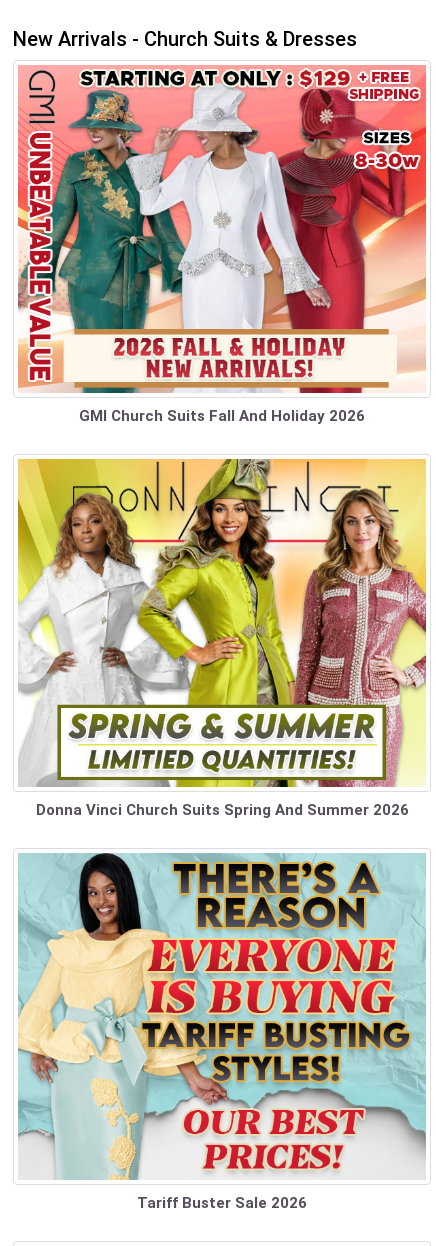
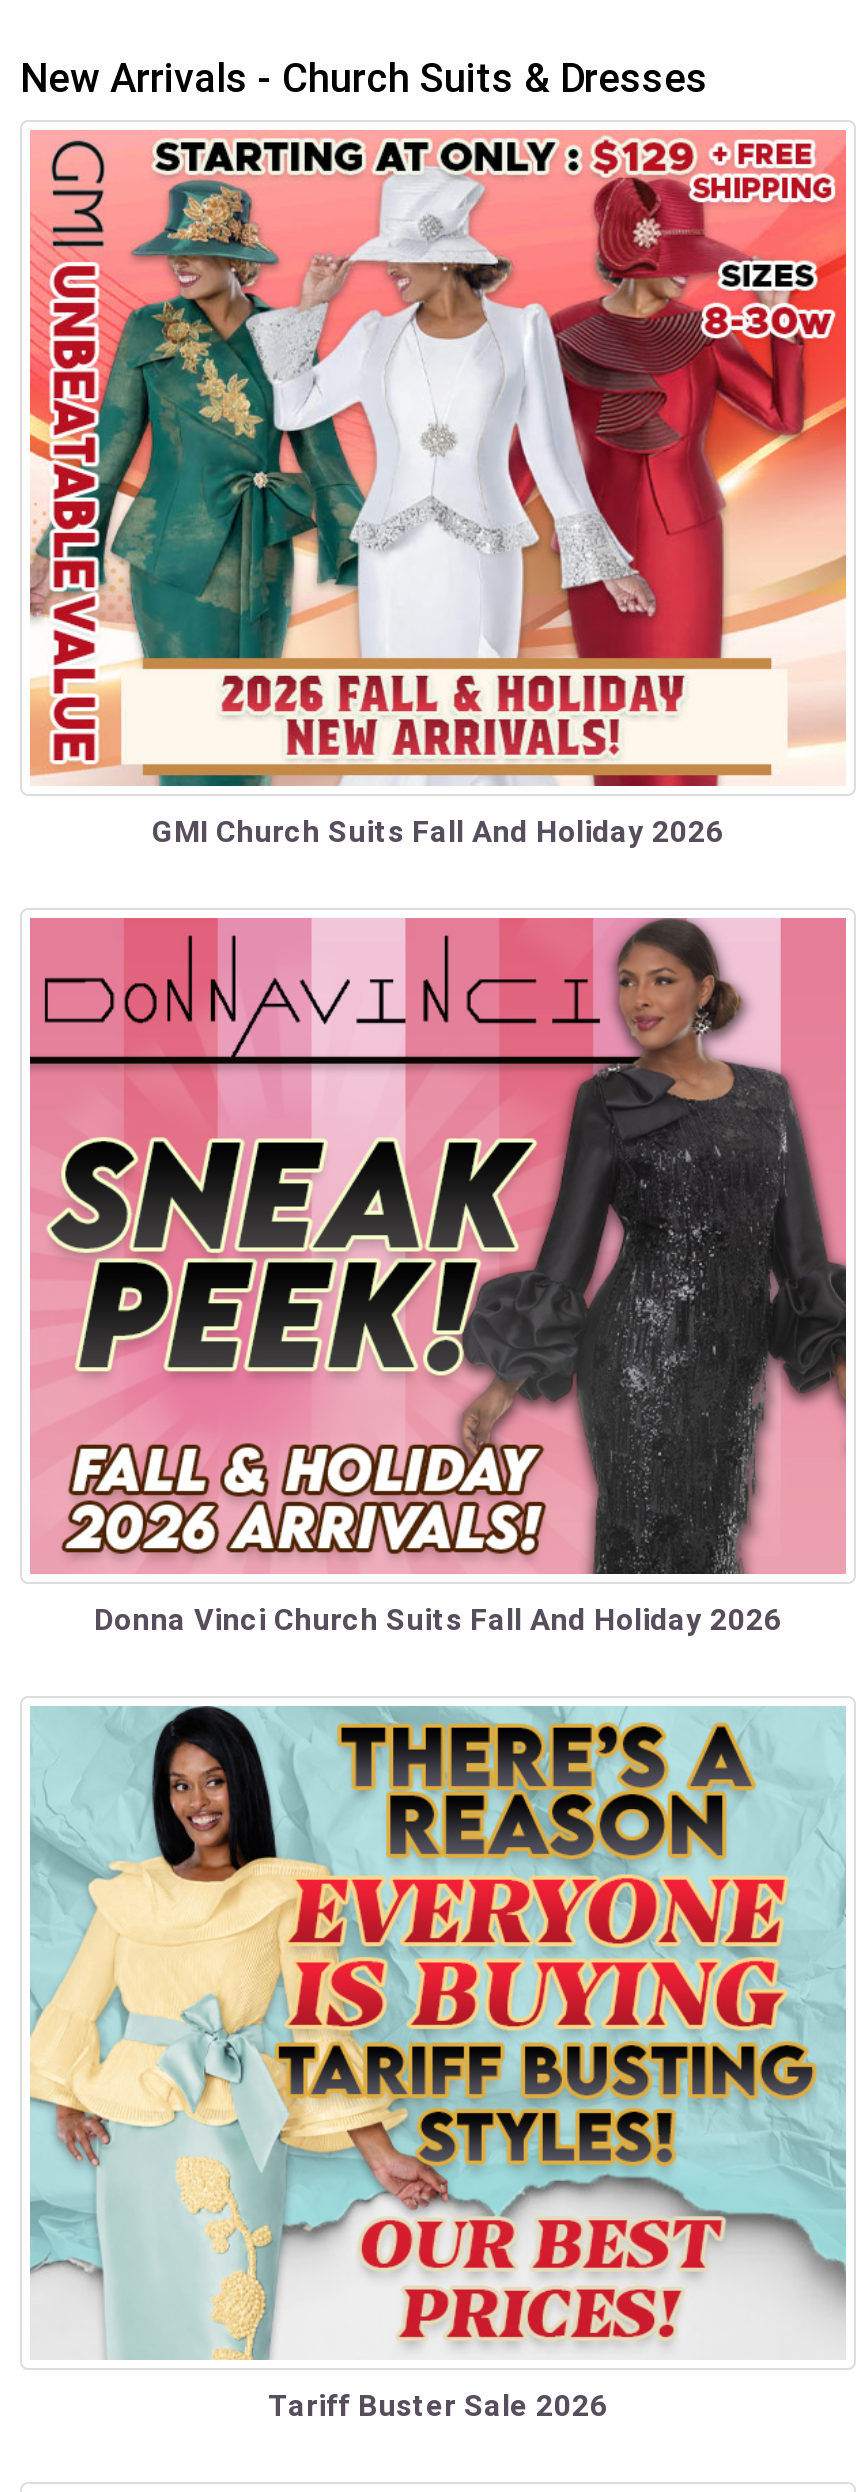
- [image]
- Donna Vinci Church Suits Spring And Summer 2026
+ [image]
+ Donna Vinci Church Suits Fall And Holiday 2026
